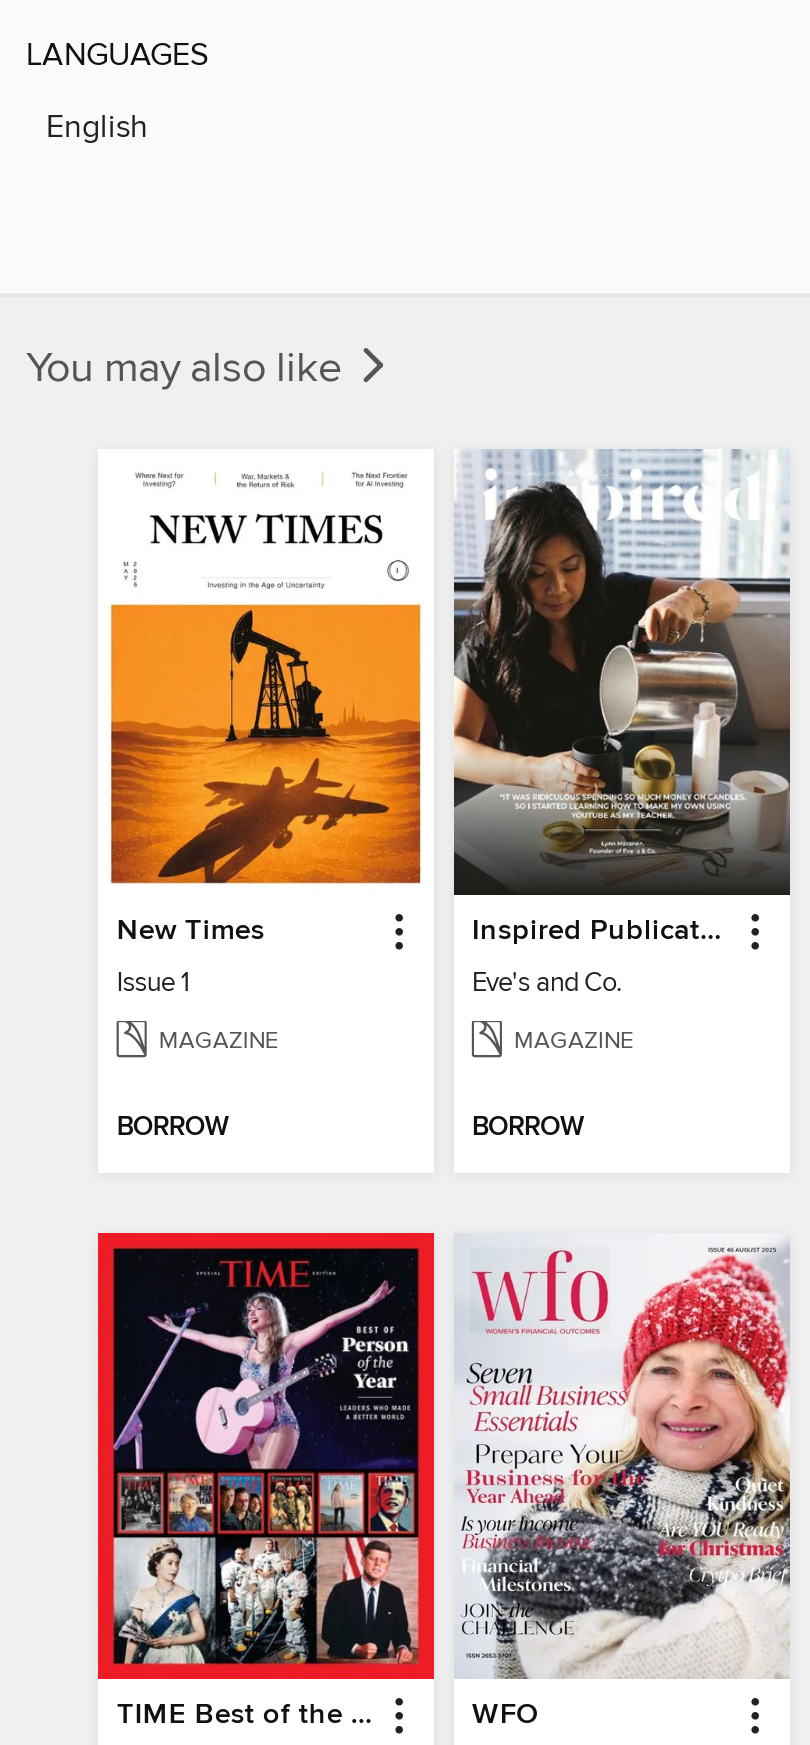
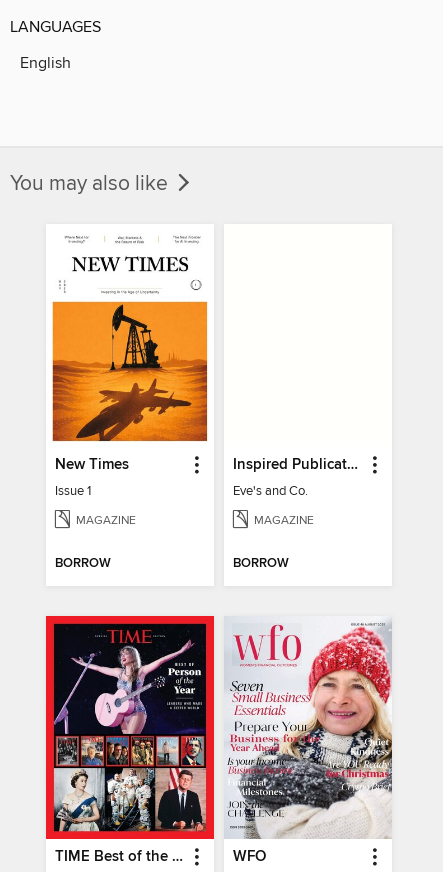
- [image]
